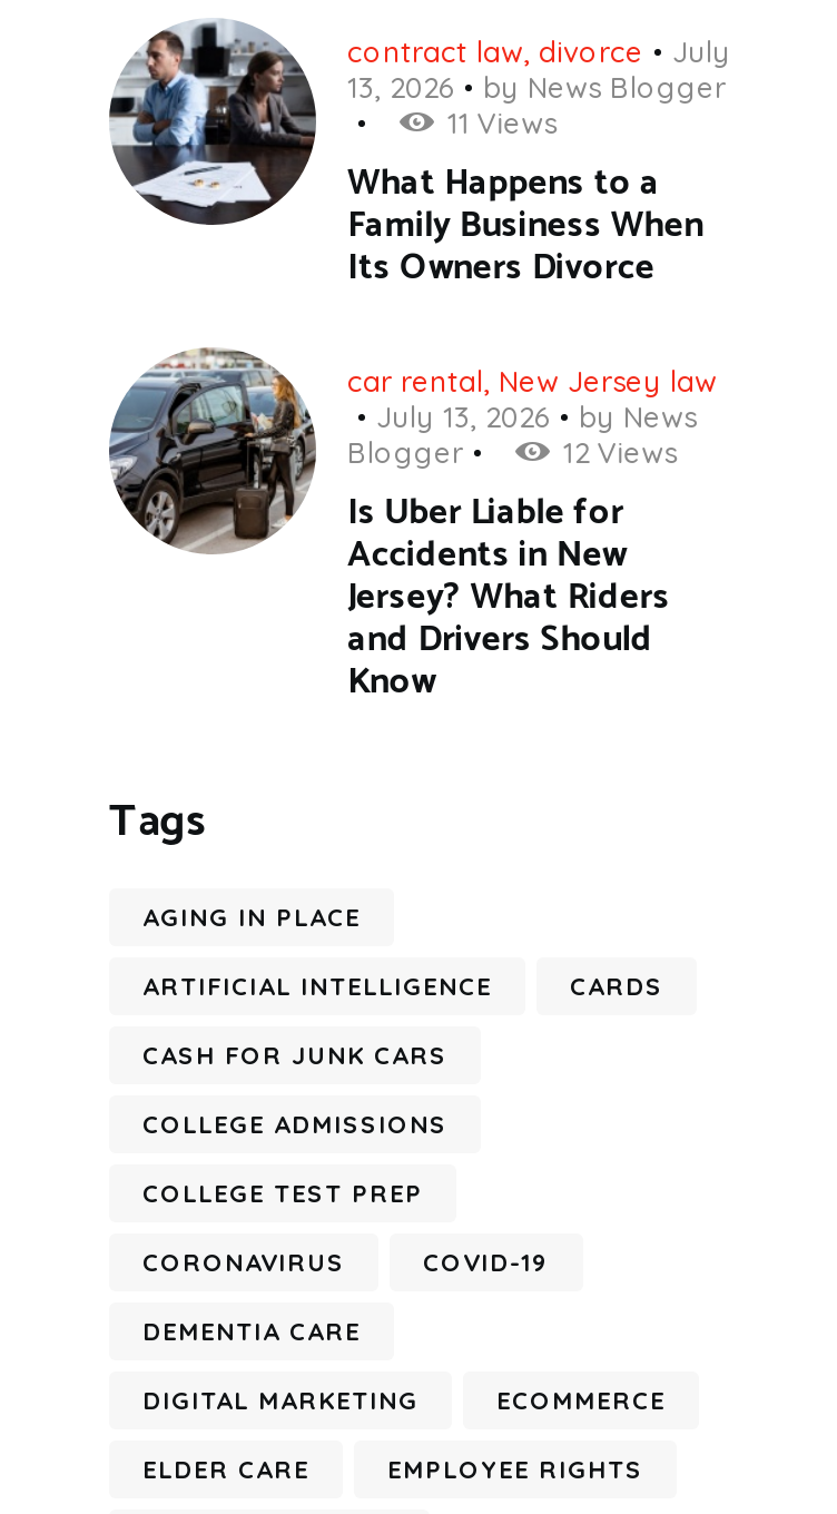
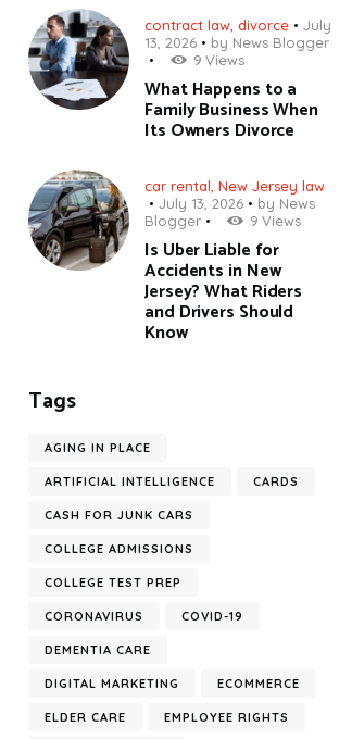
- 11 Views
+ 9 Views

- 12 Views
+ 9 Views
